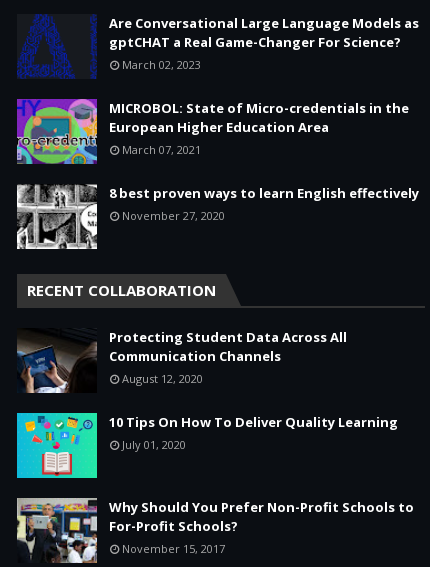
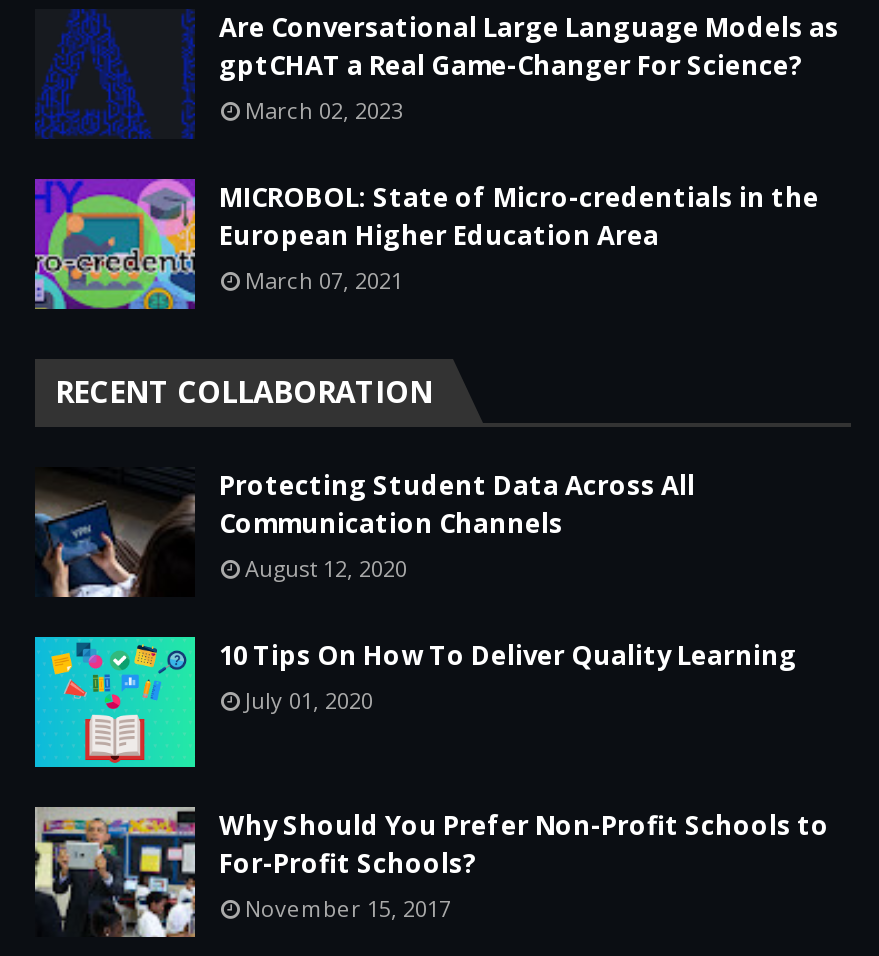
- [image]
- 8 best proven ways to learn English effectively
- November 27, 2020
